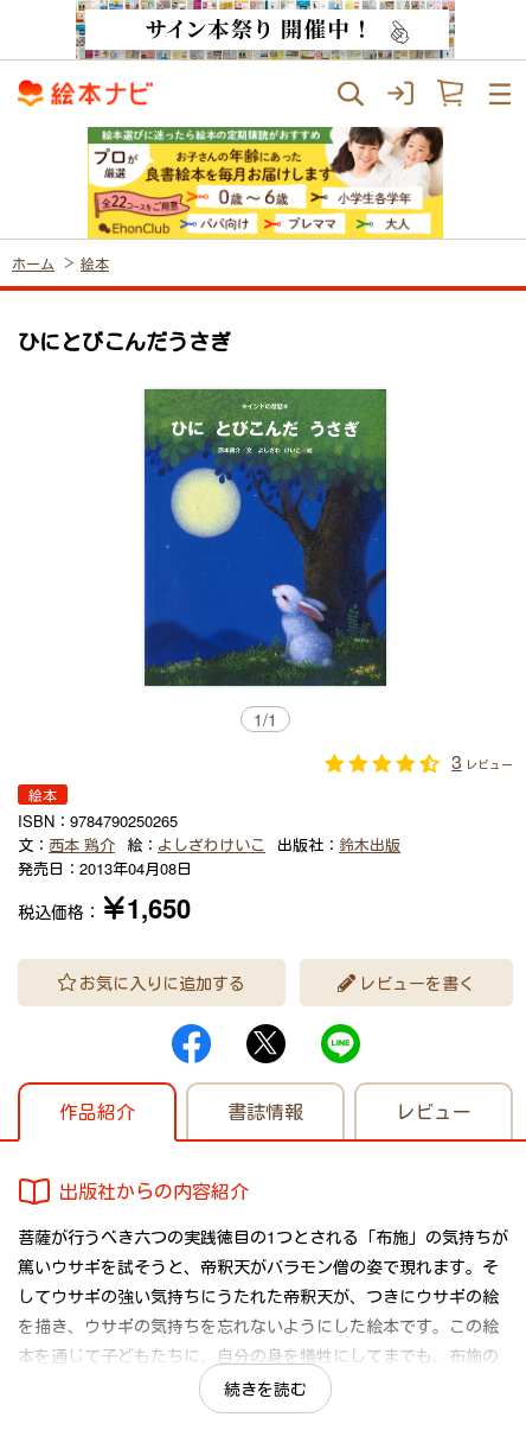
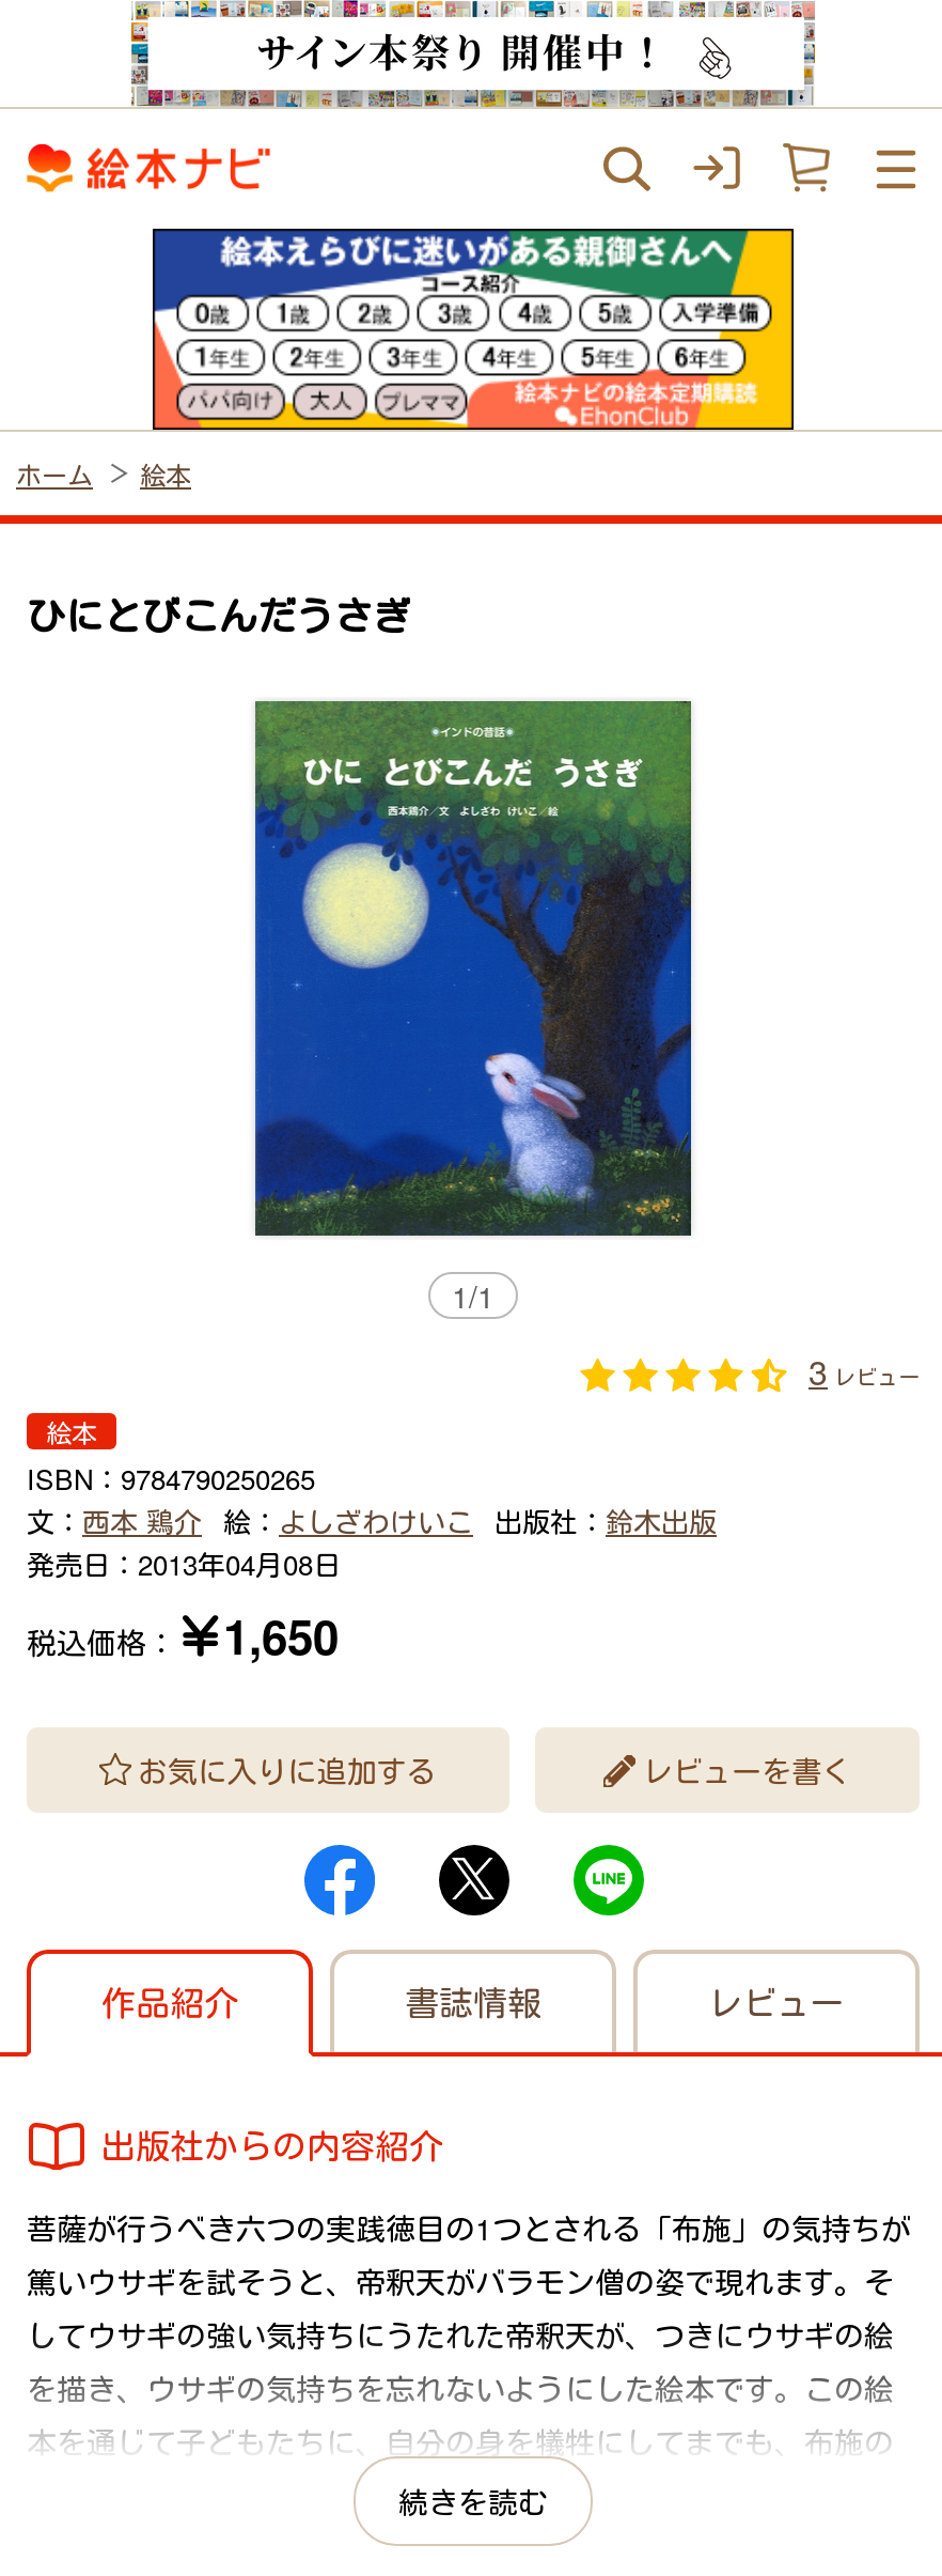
- [image]
+ [image]
